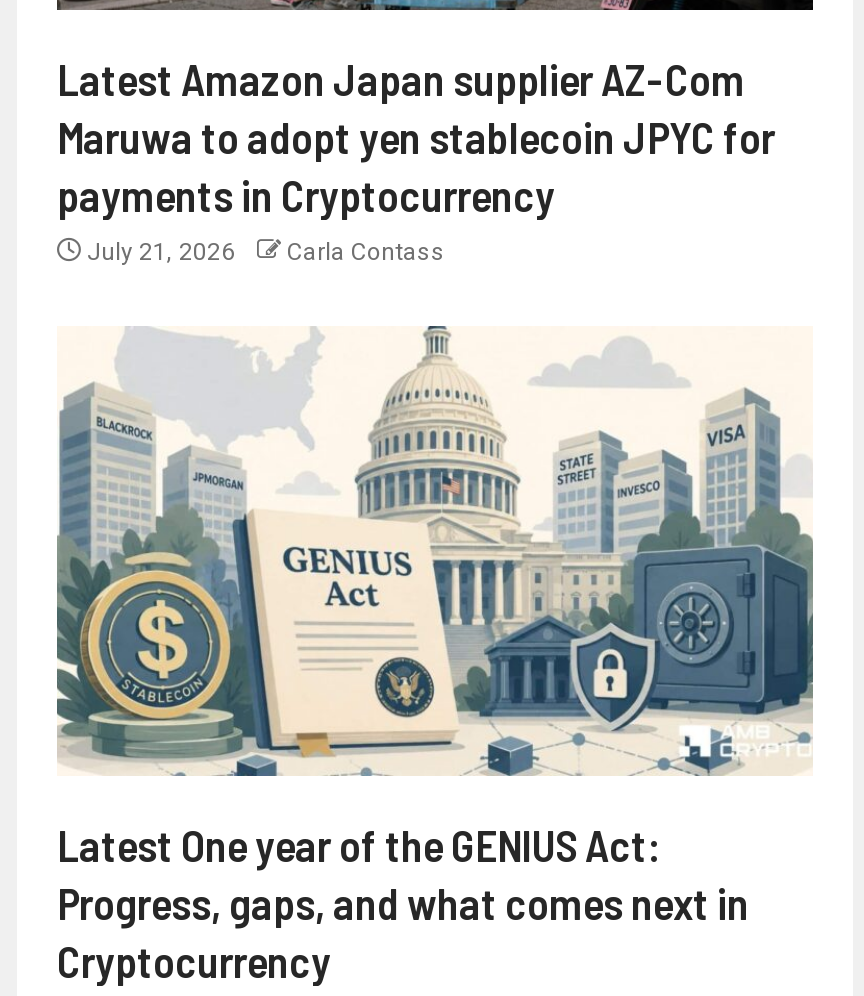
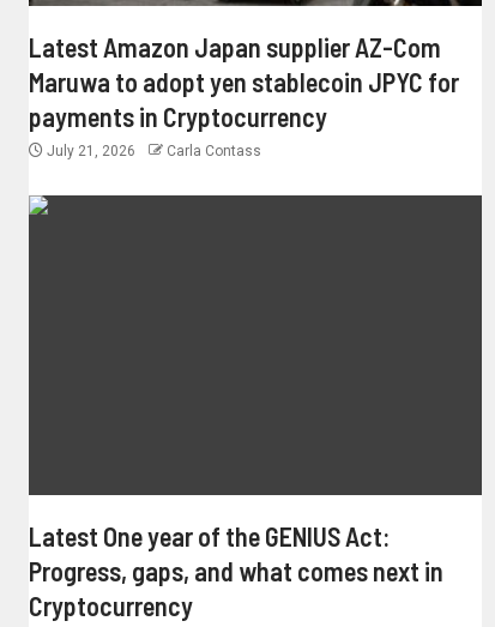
- [image]
